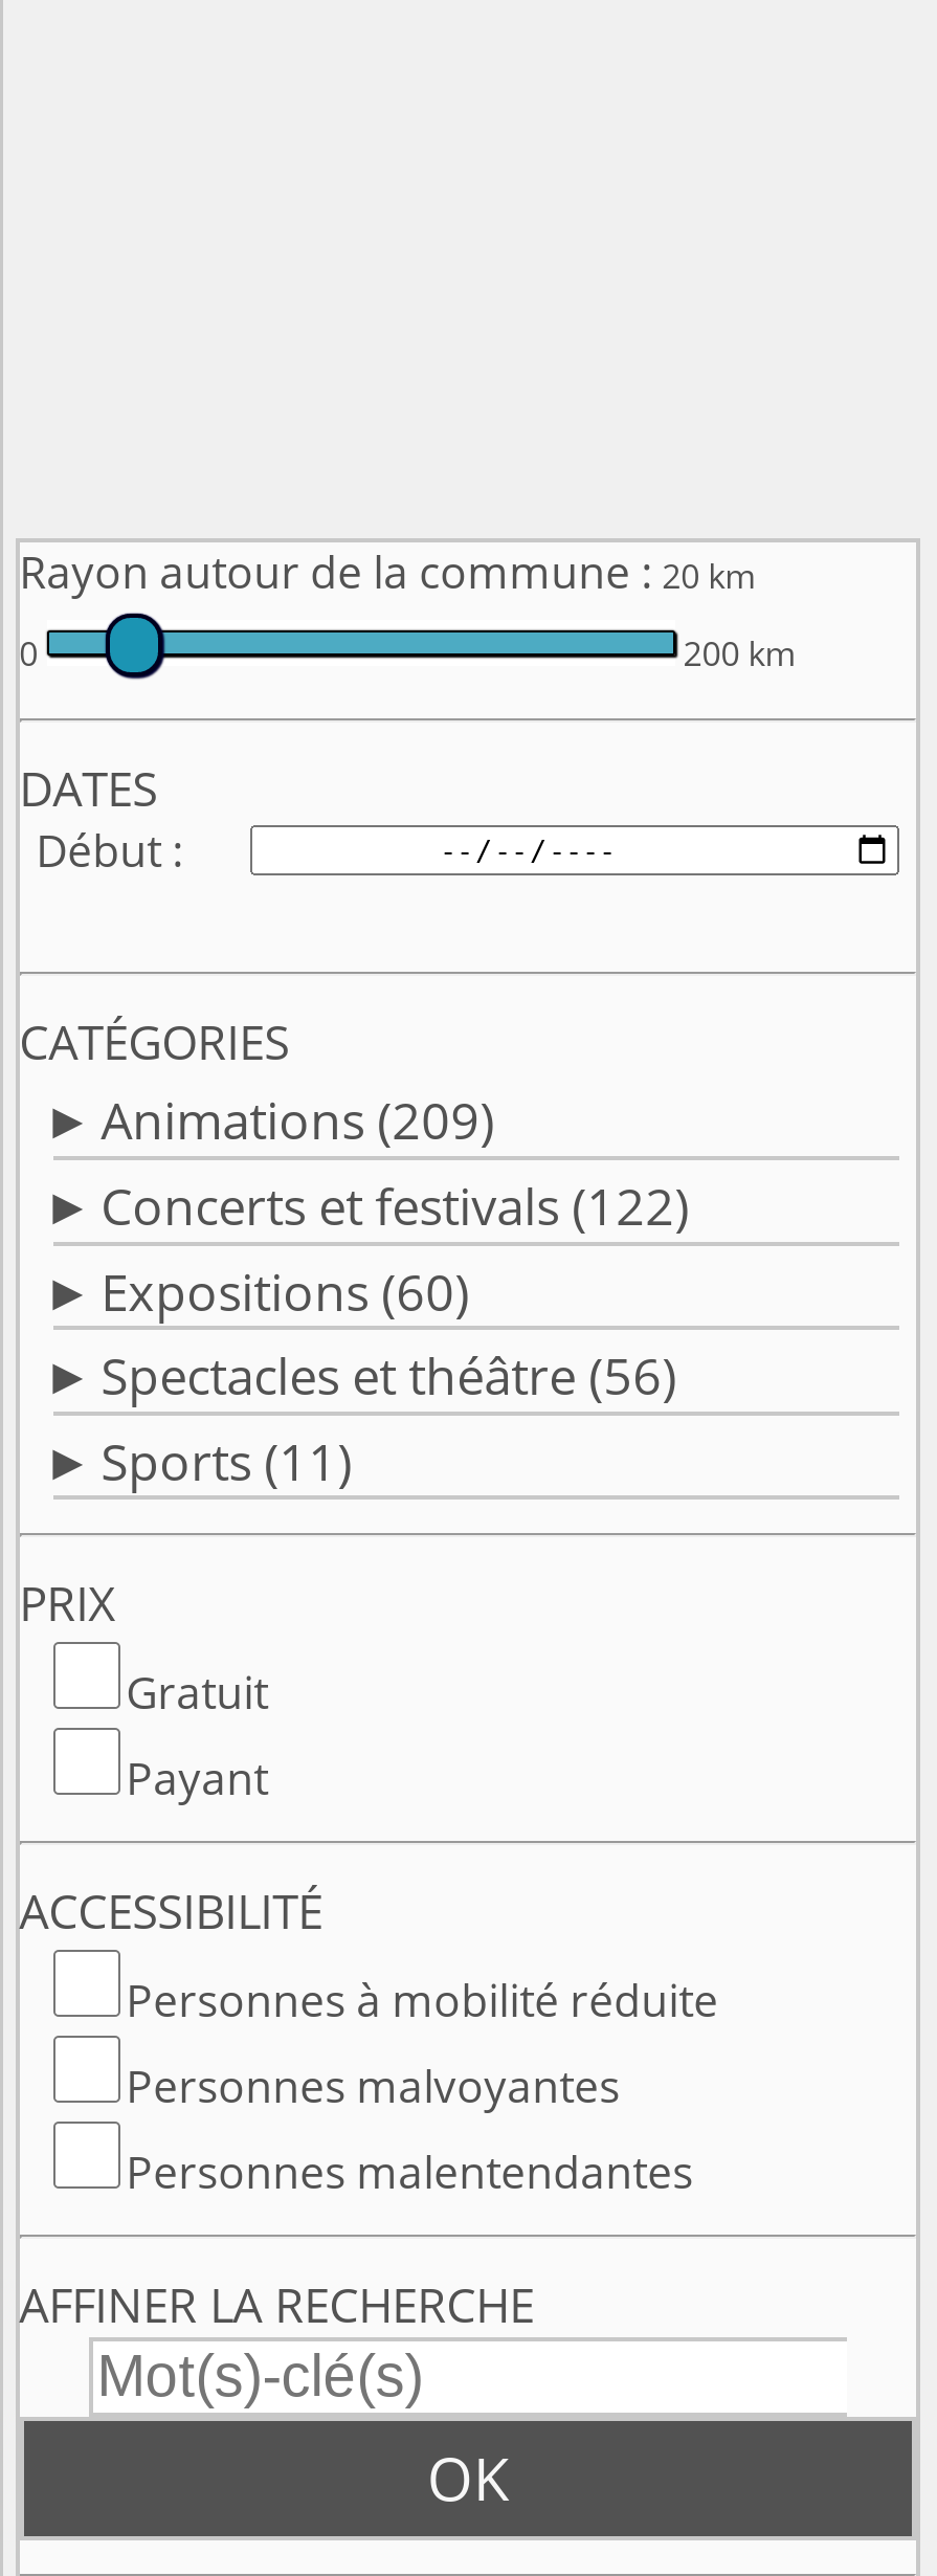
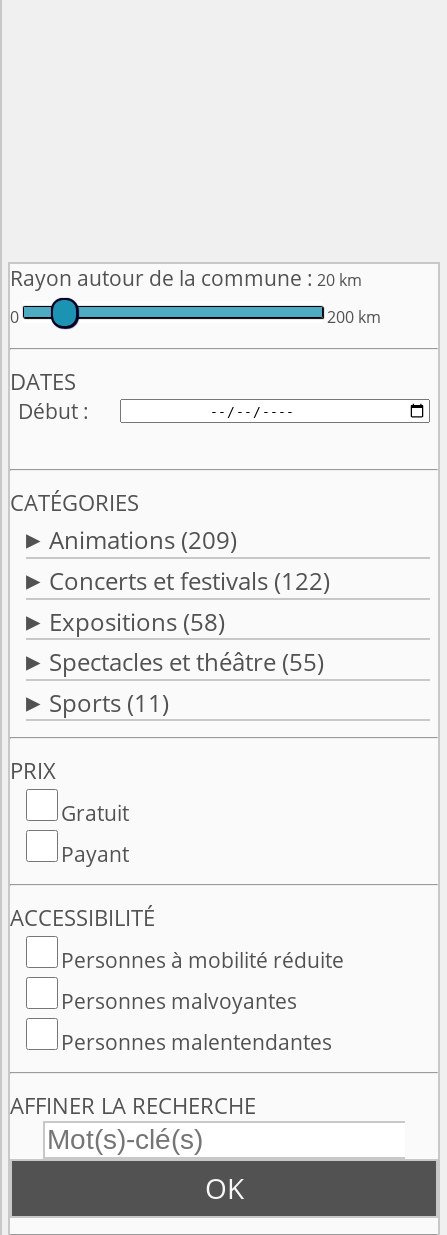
- Expositions (60)
+ Expositions (58)

- Spectacles et théâtre (56)
+ Spectacles et théâtre (55)
